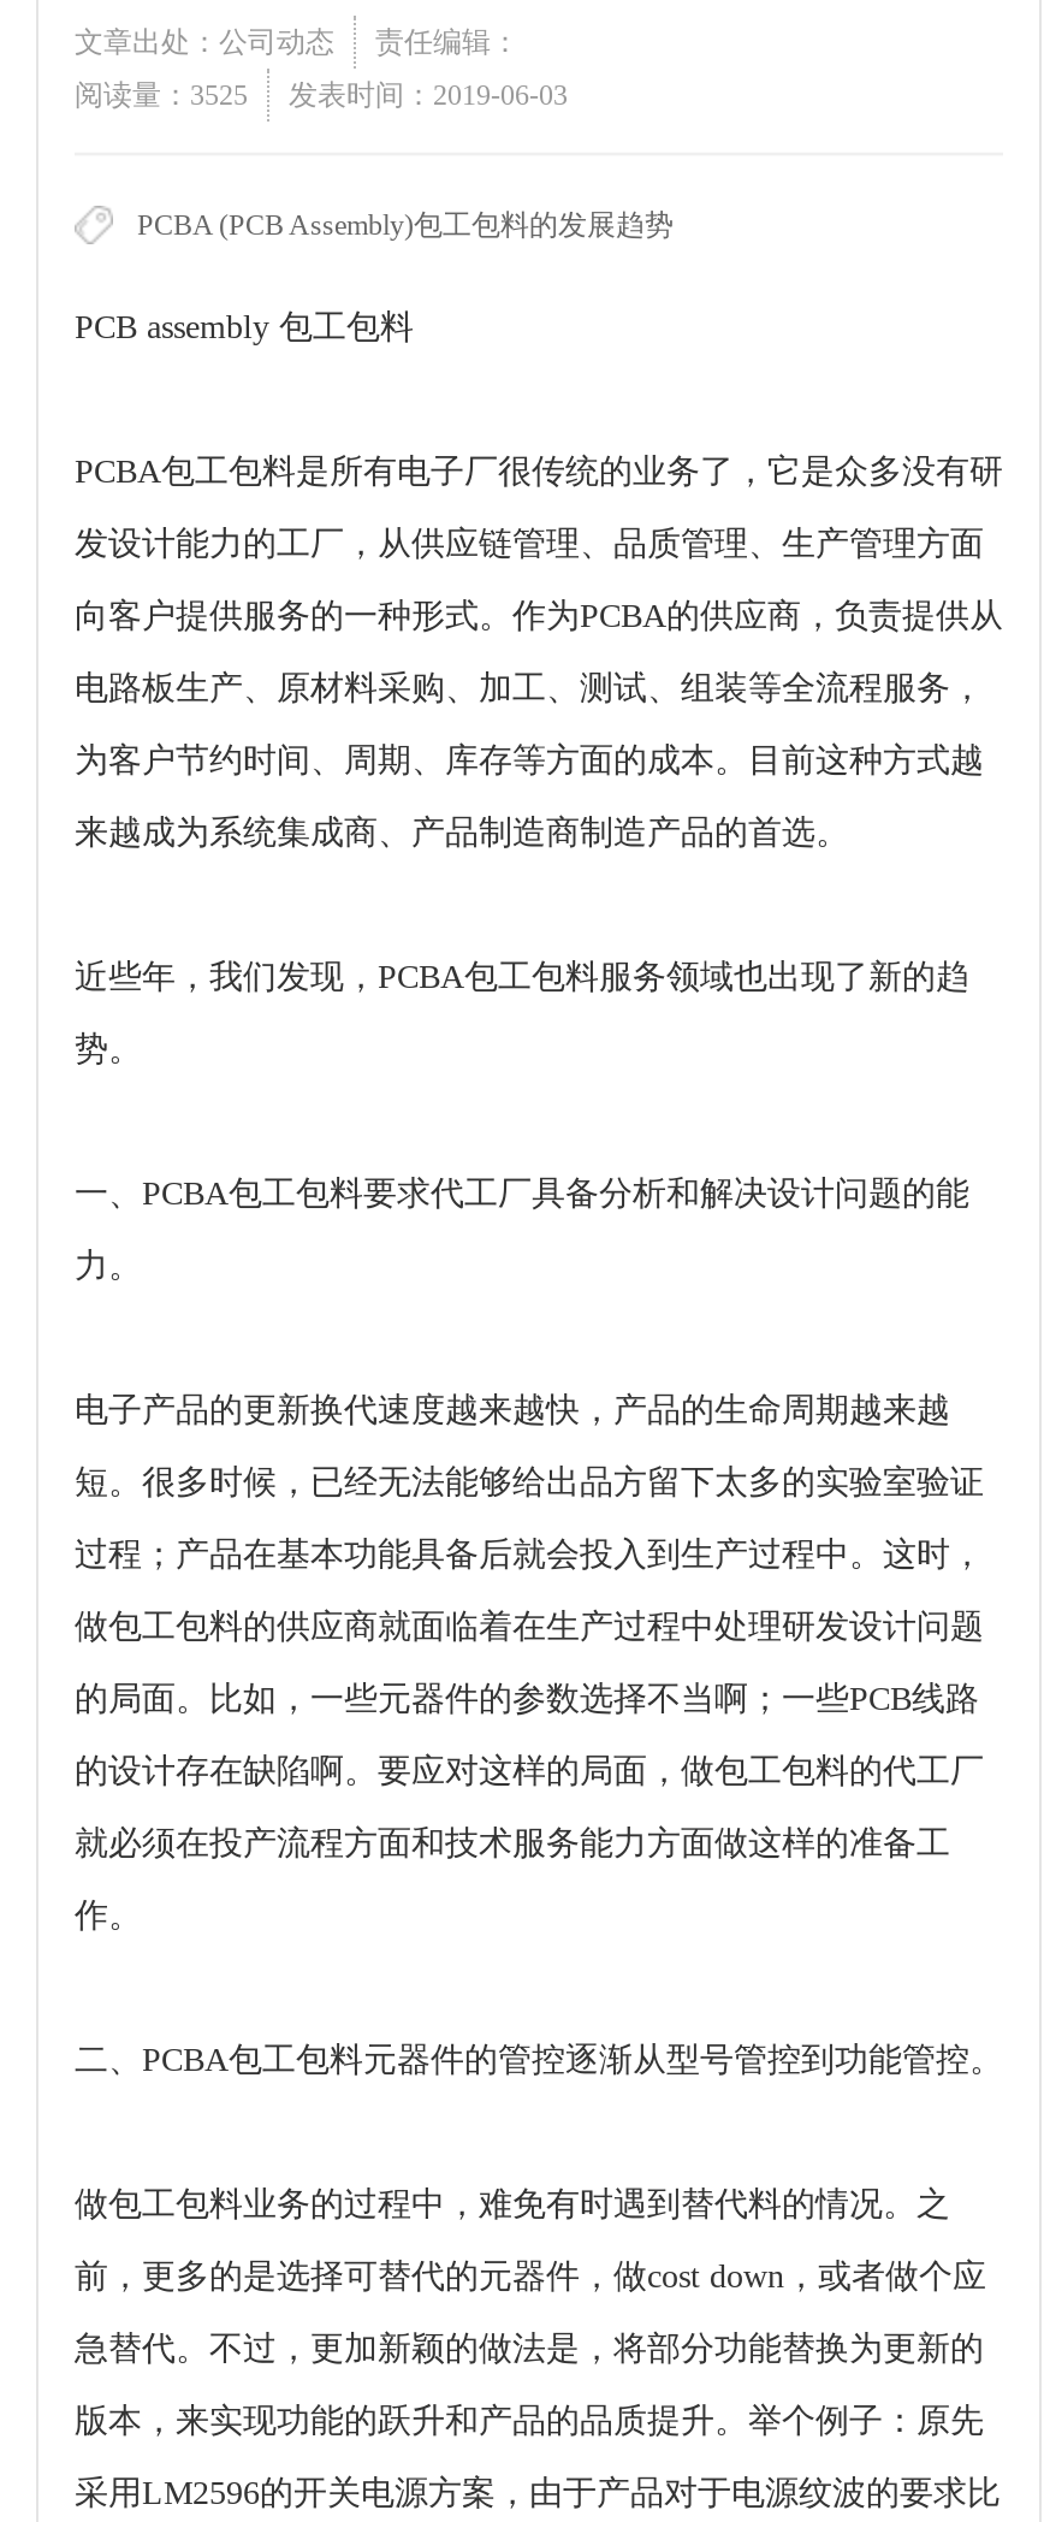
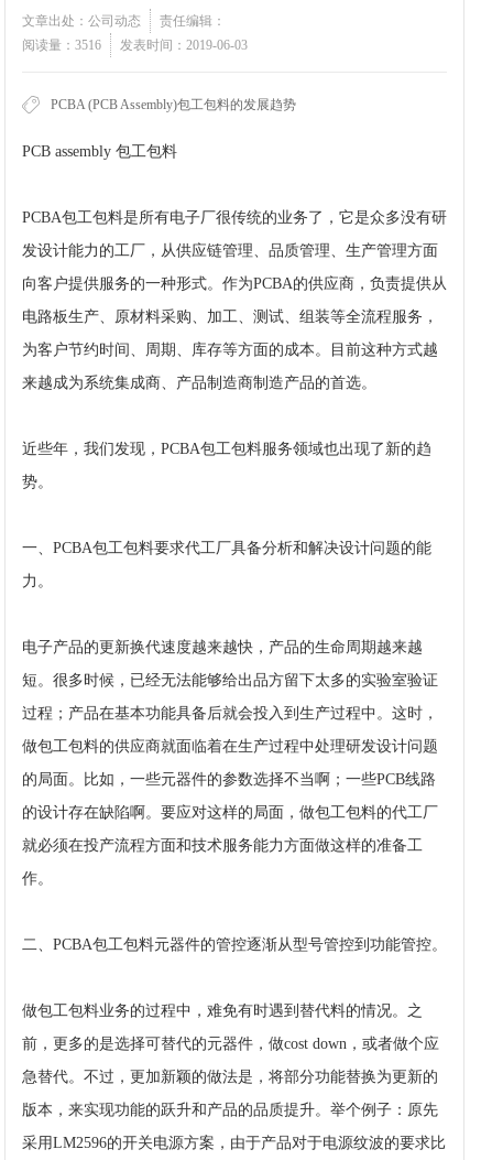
- 阅读量：3525 发表时间：2019-06-03
+ 阅读量：3516 发表时间：2019-06-03
